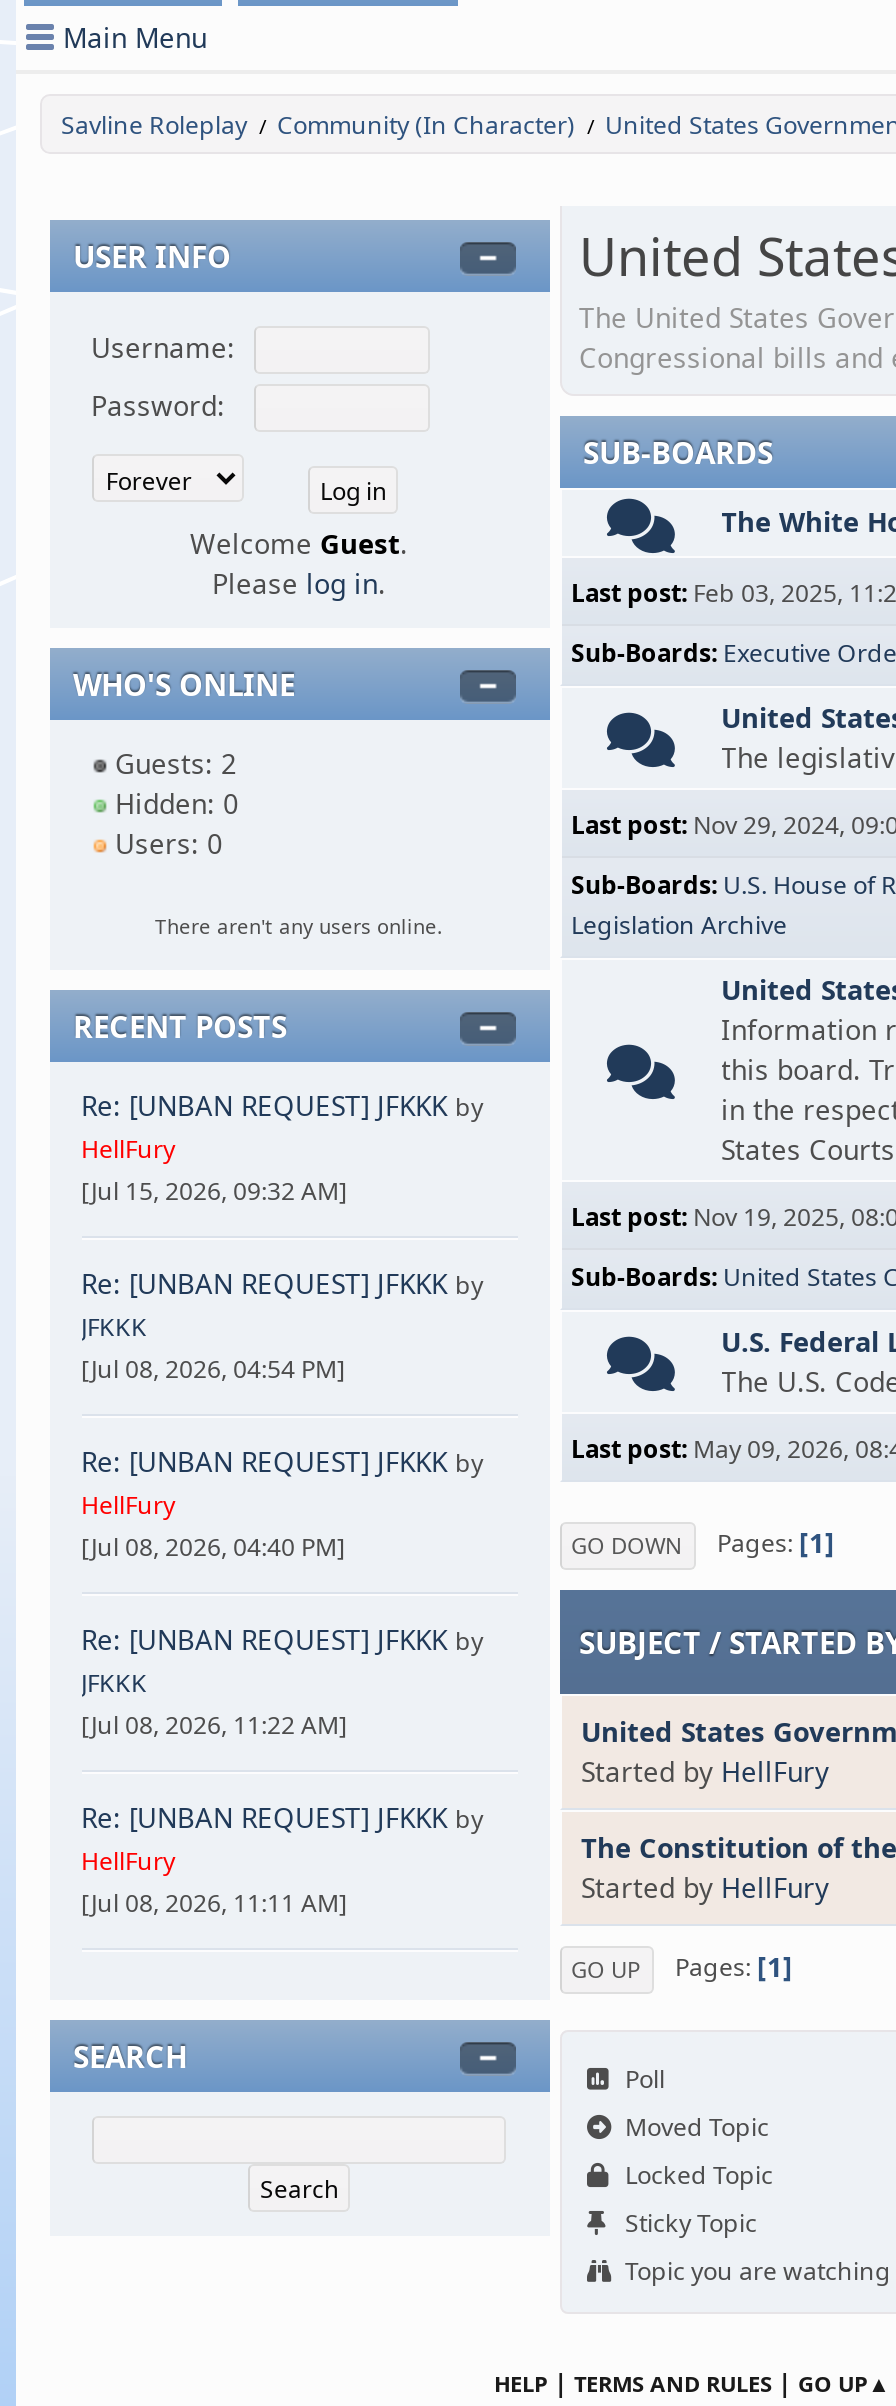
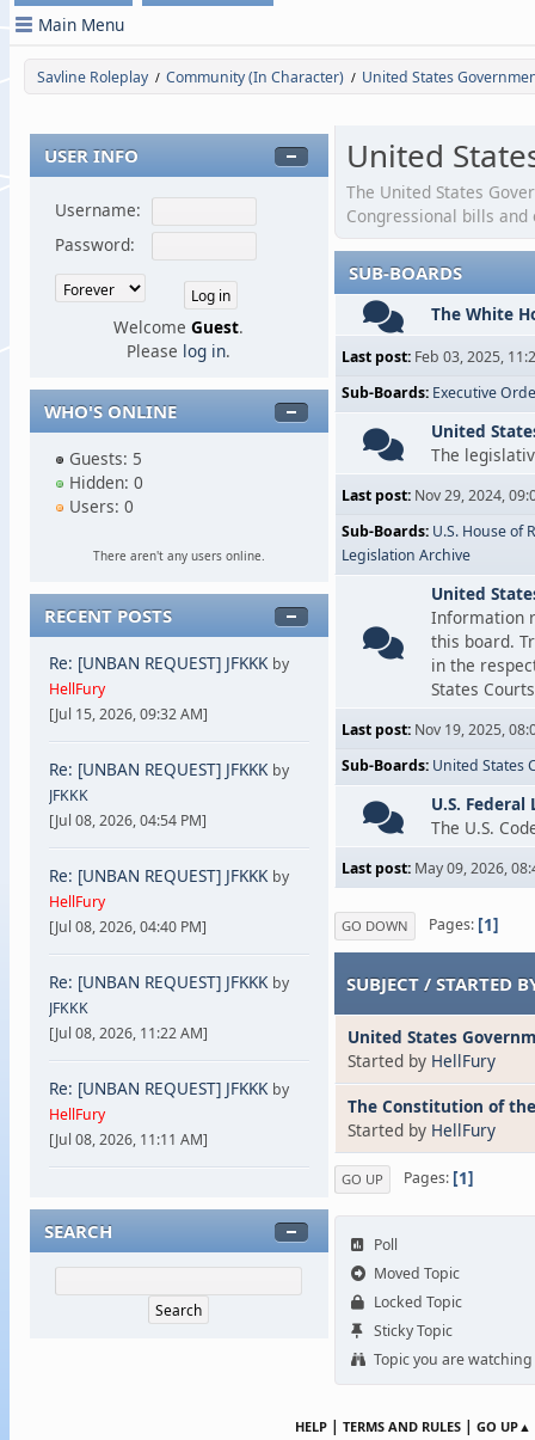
- Guests: 2
+ Guests: 5
